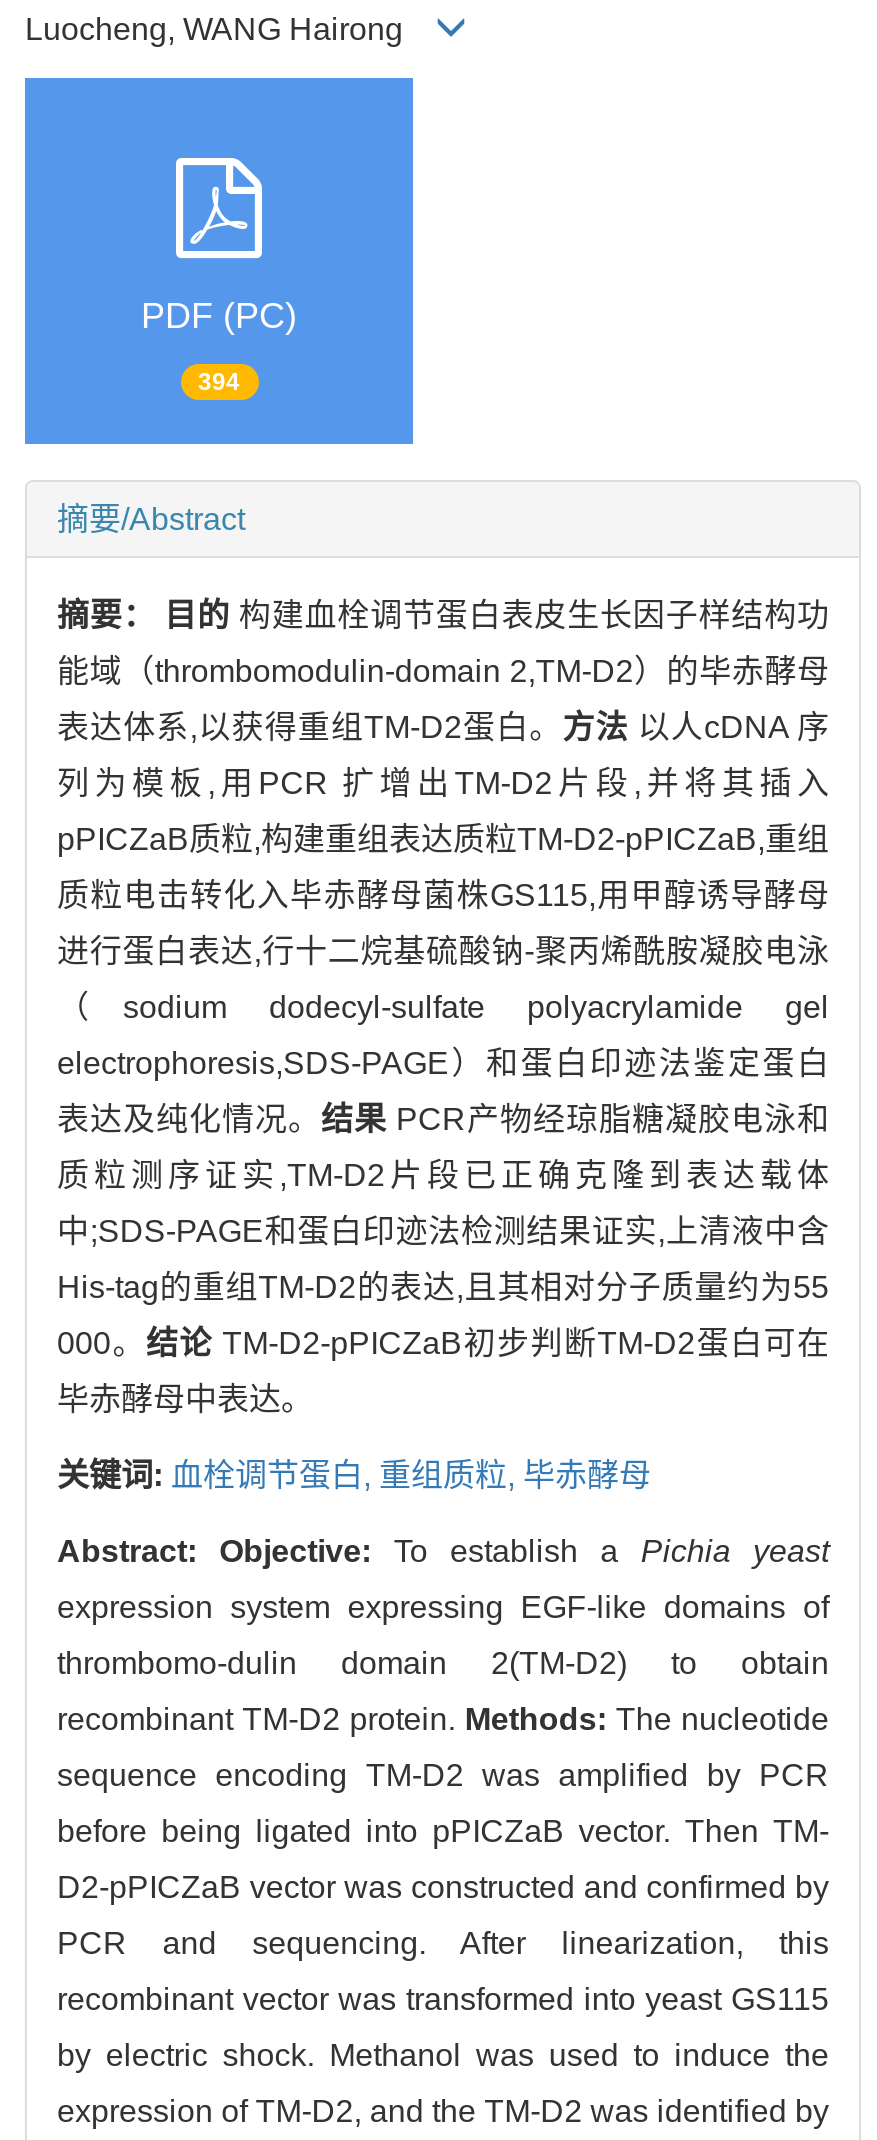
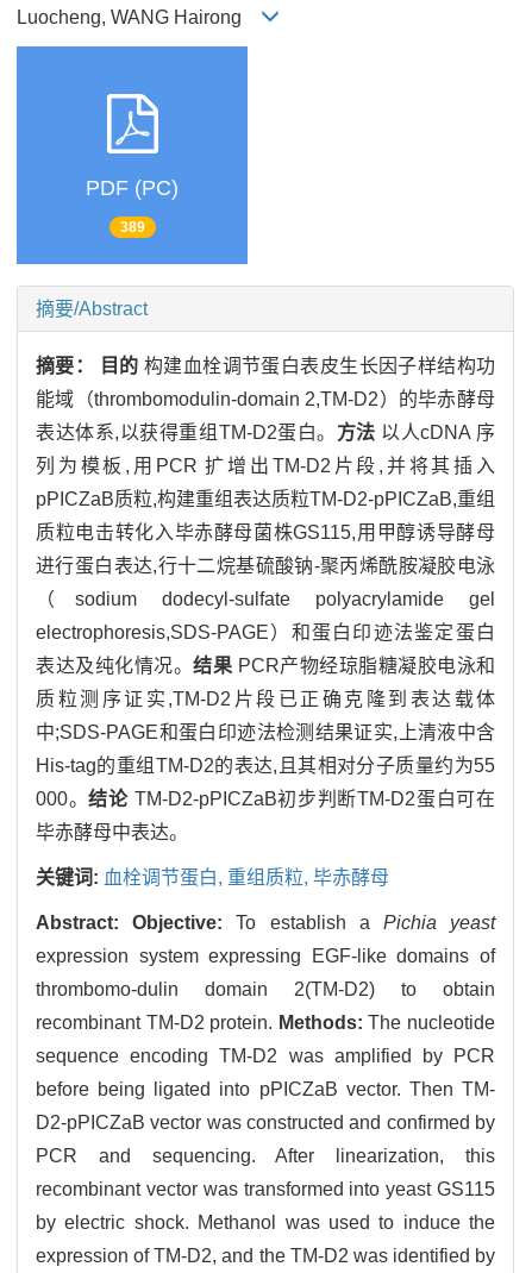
- 394
+ 389
